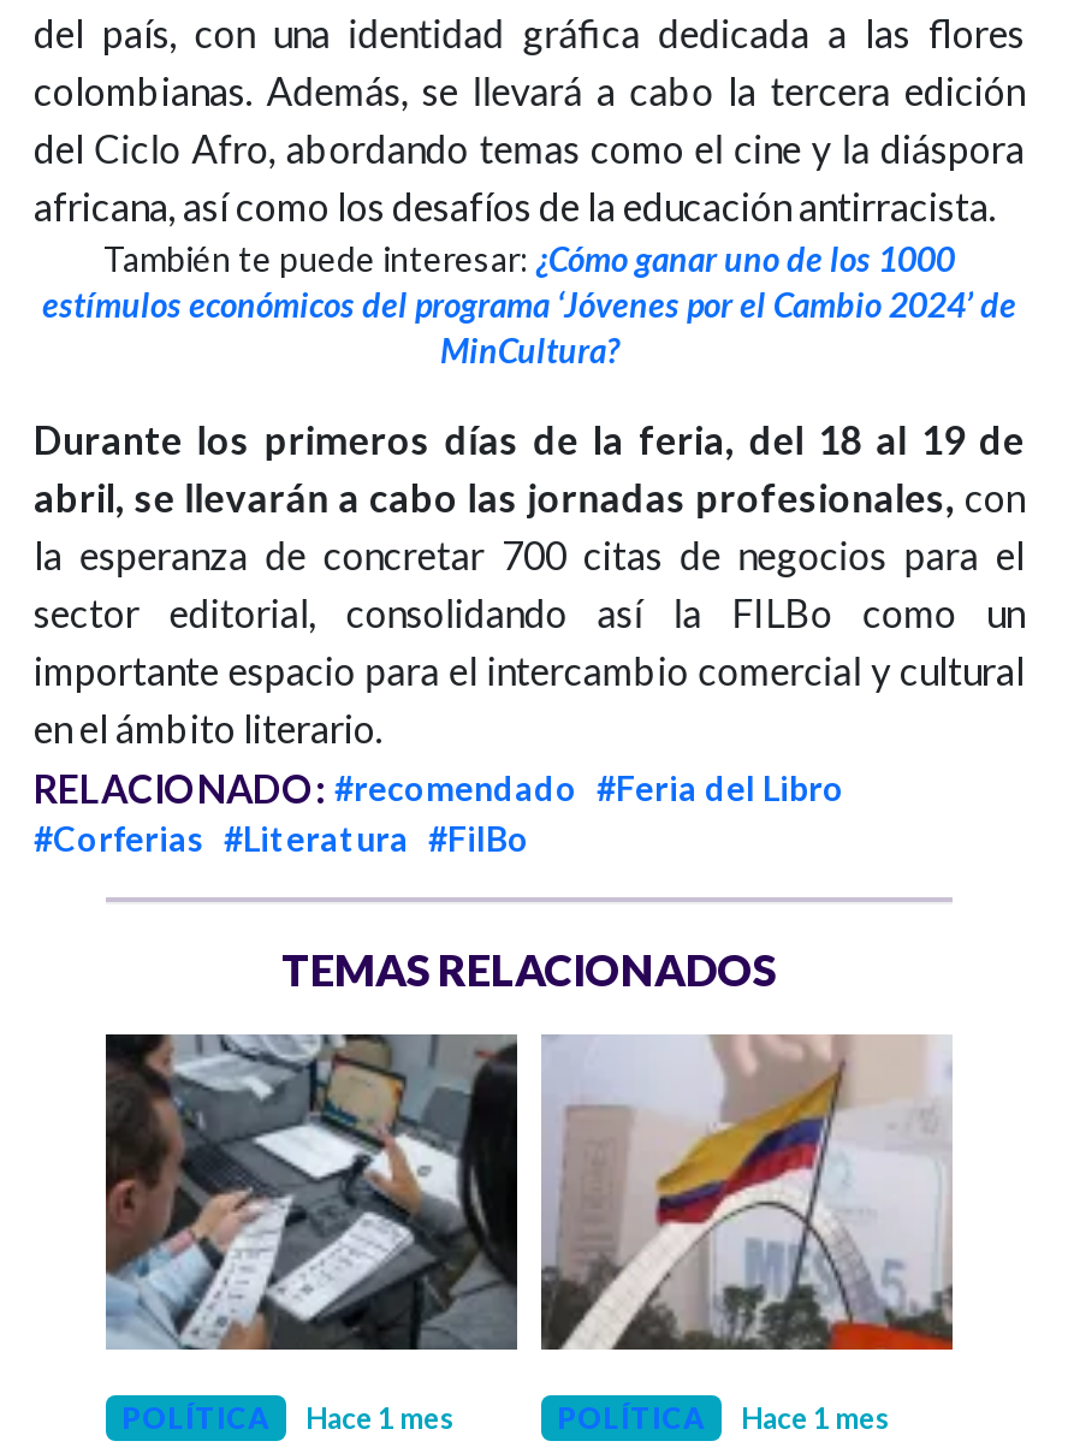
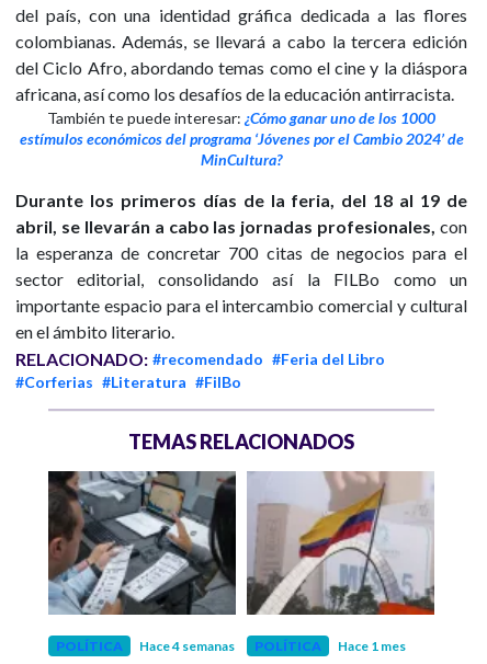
- Hace 1 mes
+ Hace 4 semanas
